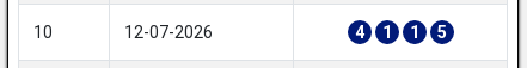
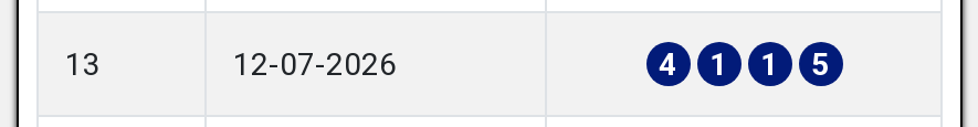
- 10
+ 13
